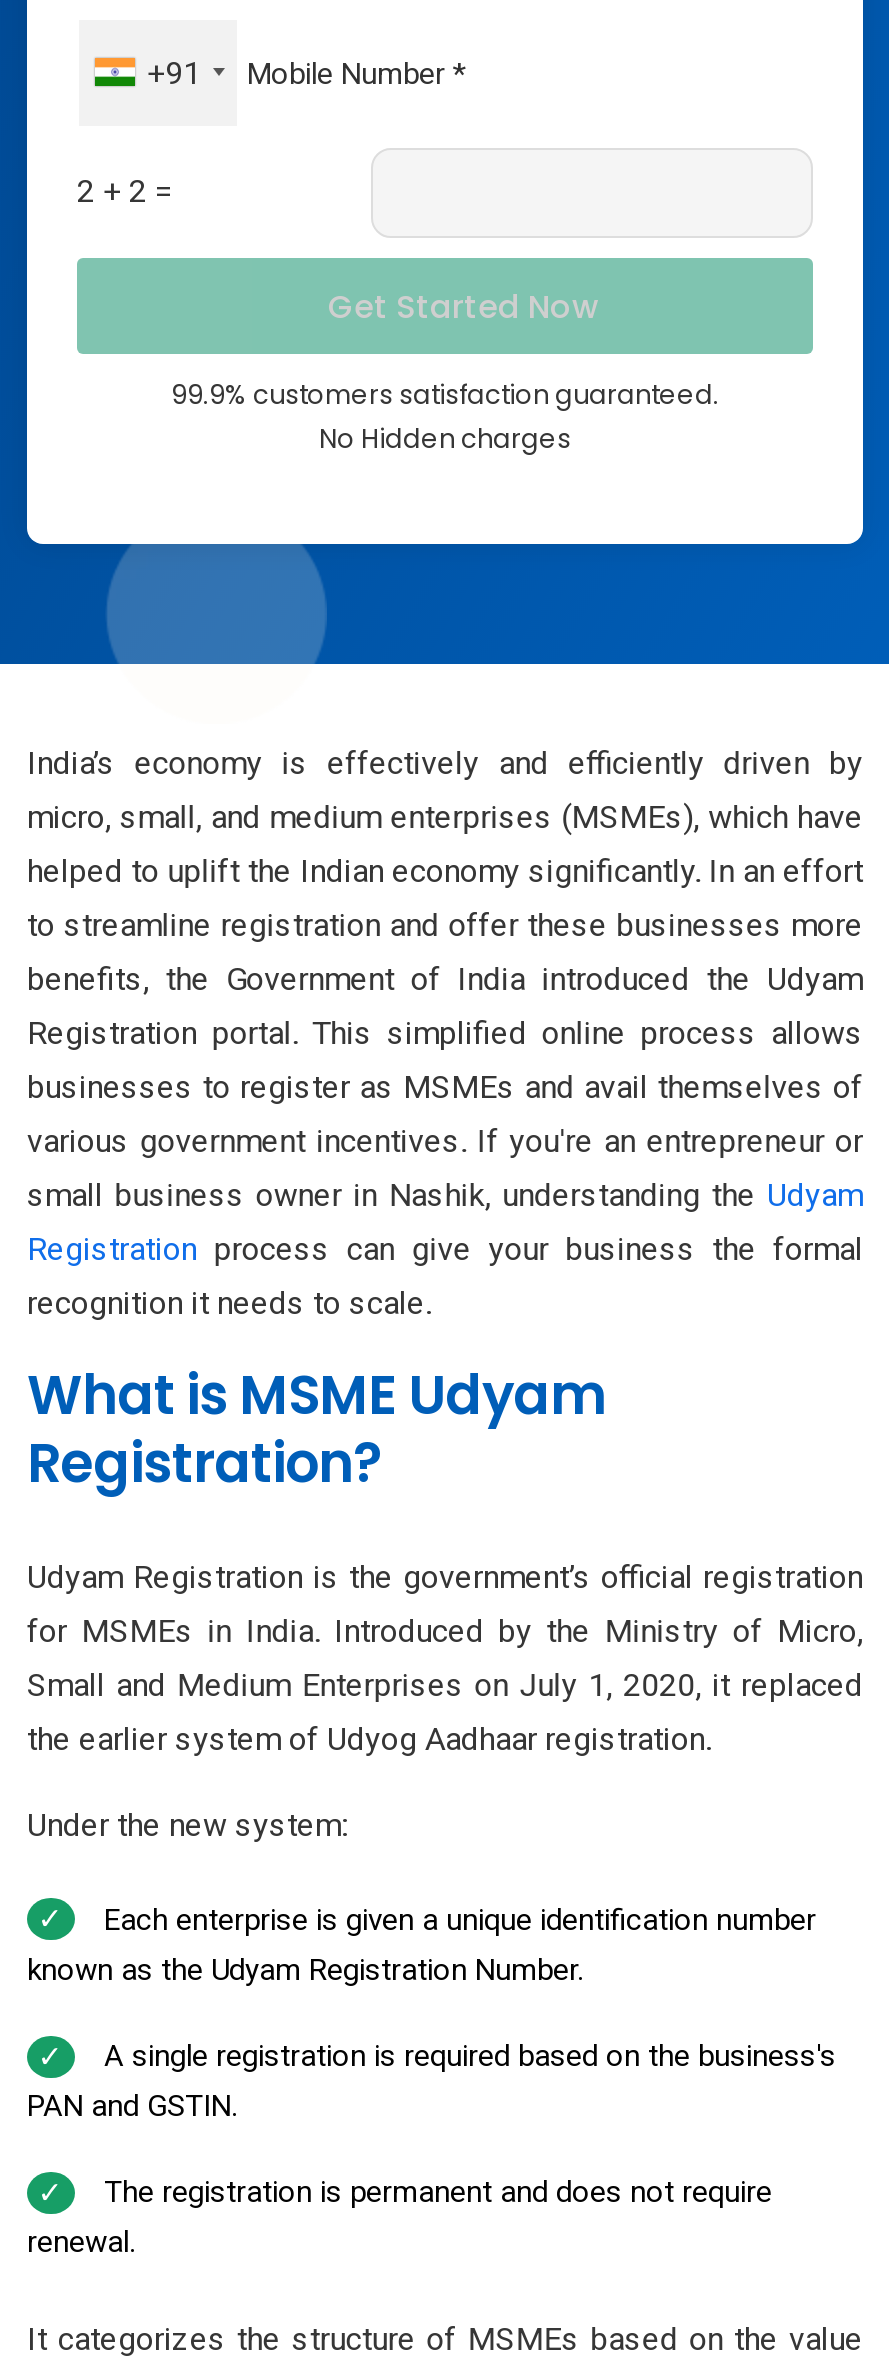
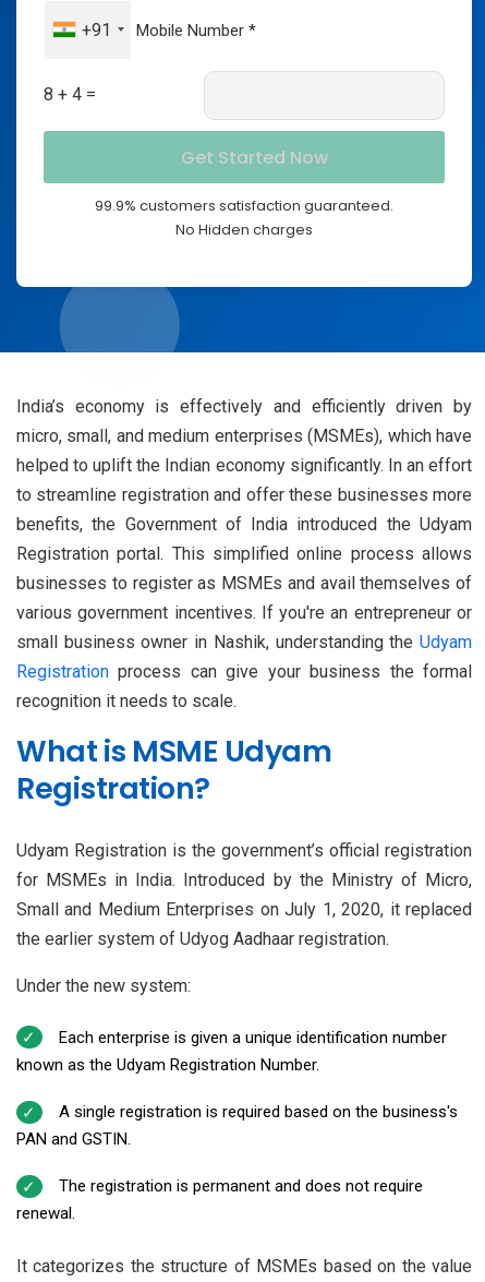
- 2 + 2 =
+ 8 + 4 =
